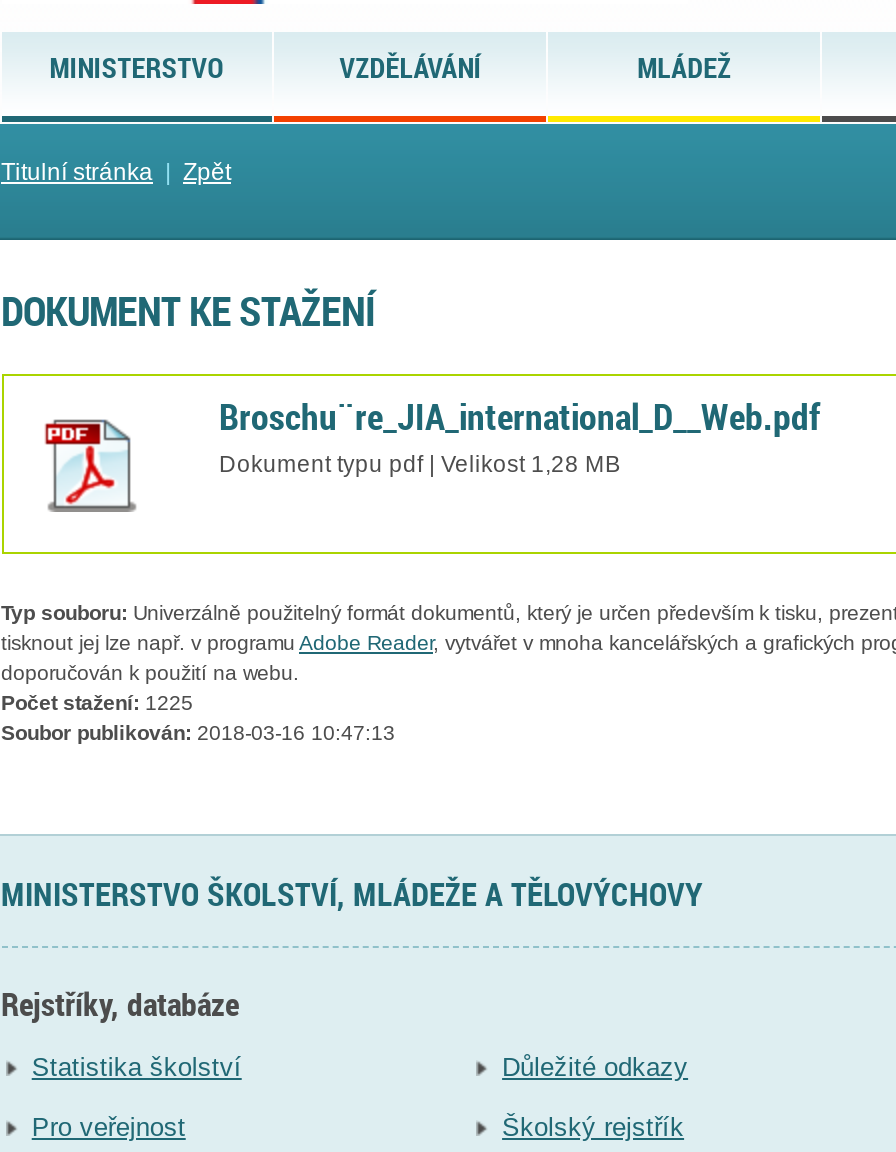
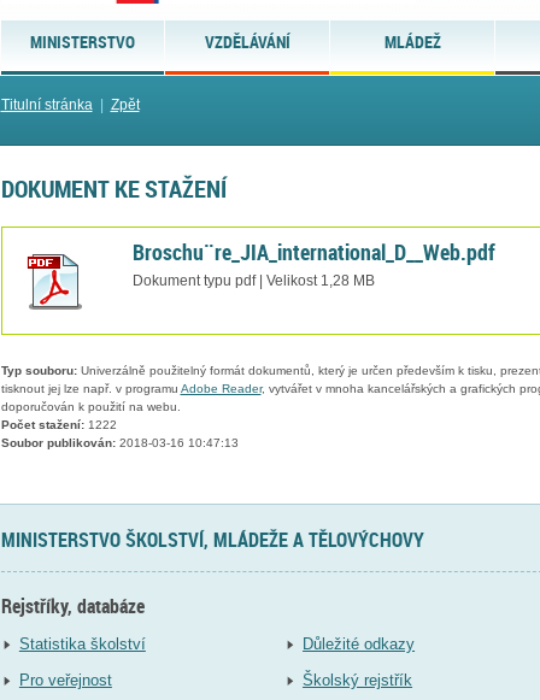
- Počet stažení: 1225
+ Počet stažení: 1222
